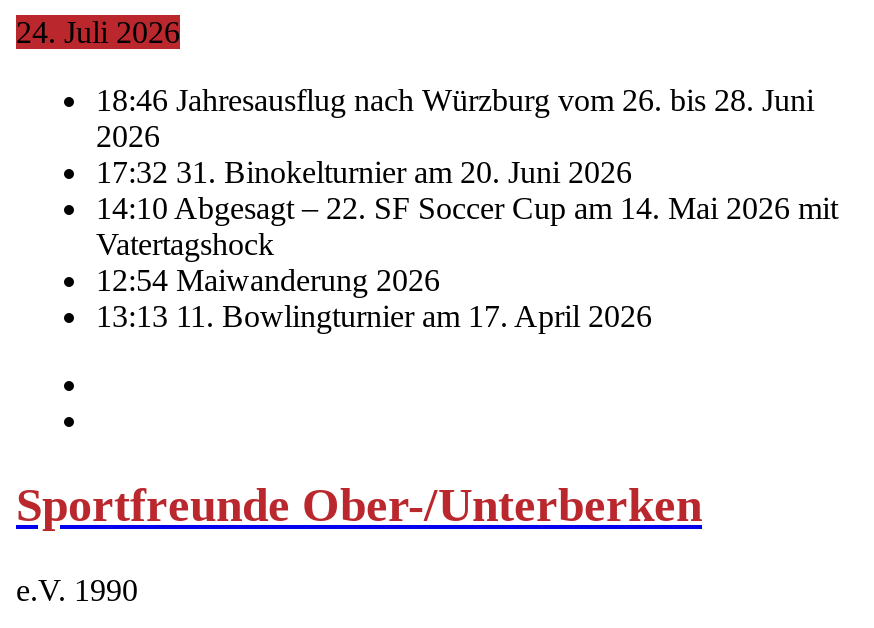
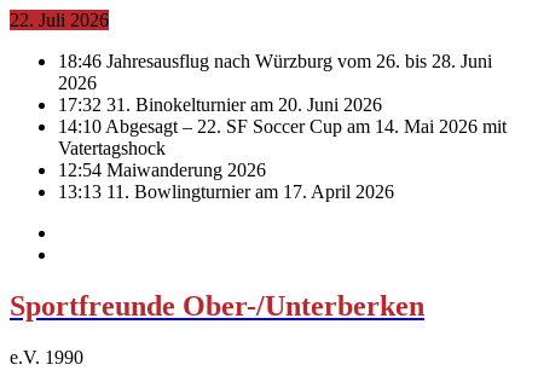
- 24. Juli 2026
+ 22. Juli 2026
